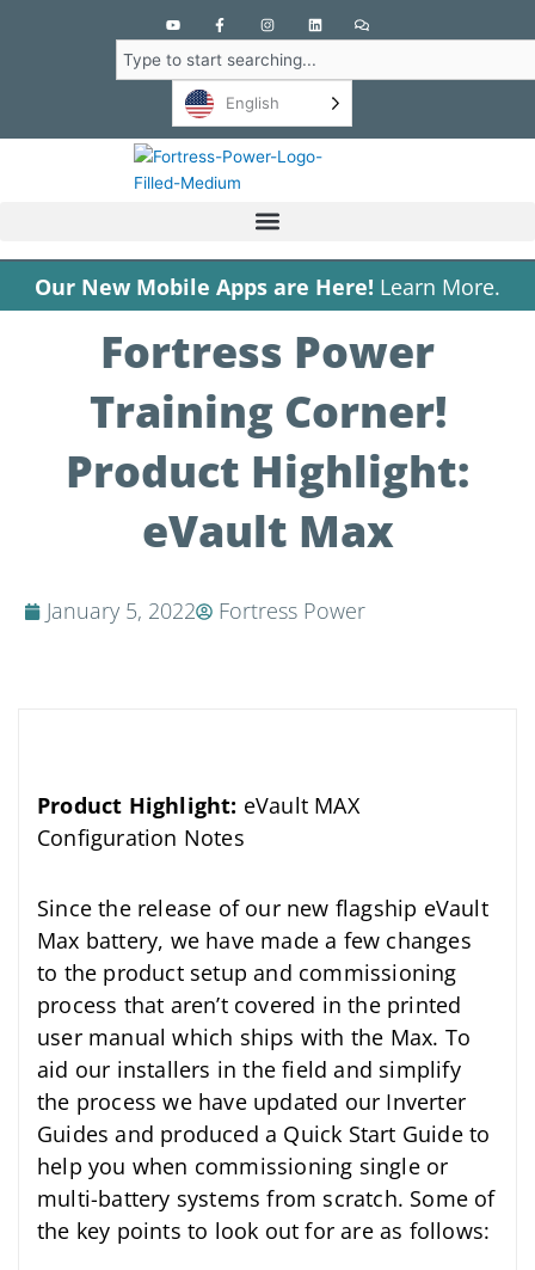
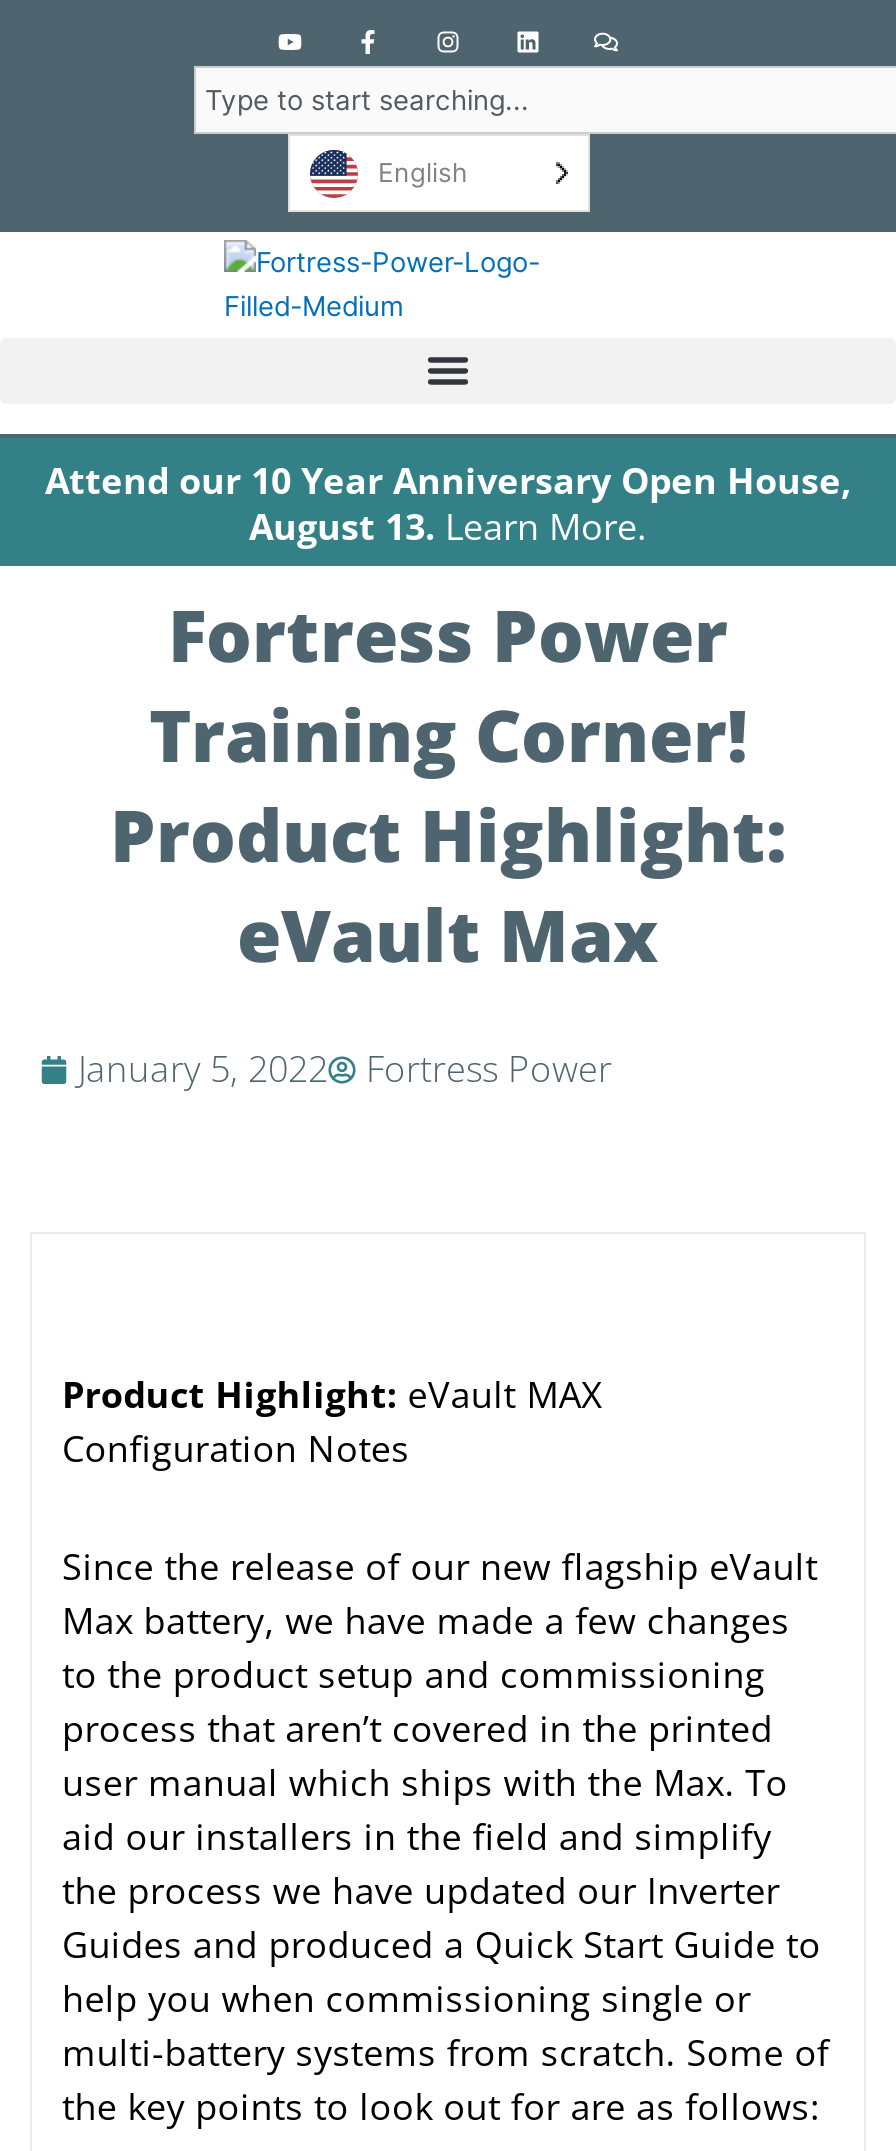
- Our New Mobile Apps are Here! Learn More.
+ Attend our 10 Year Anniversary Open House,
+ August 13. Learn More.
